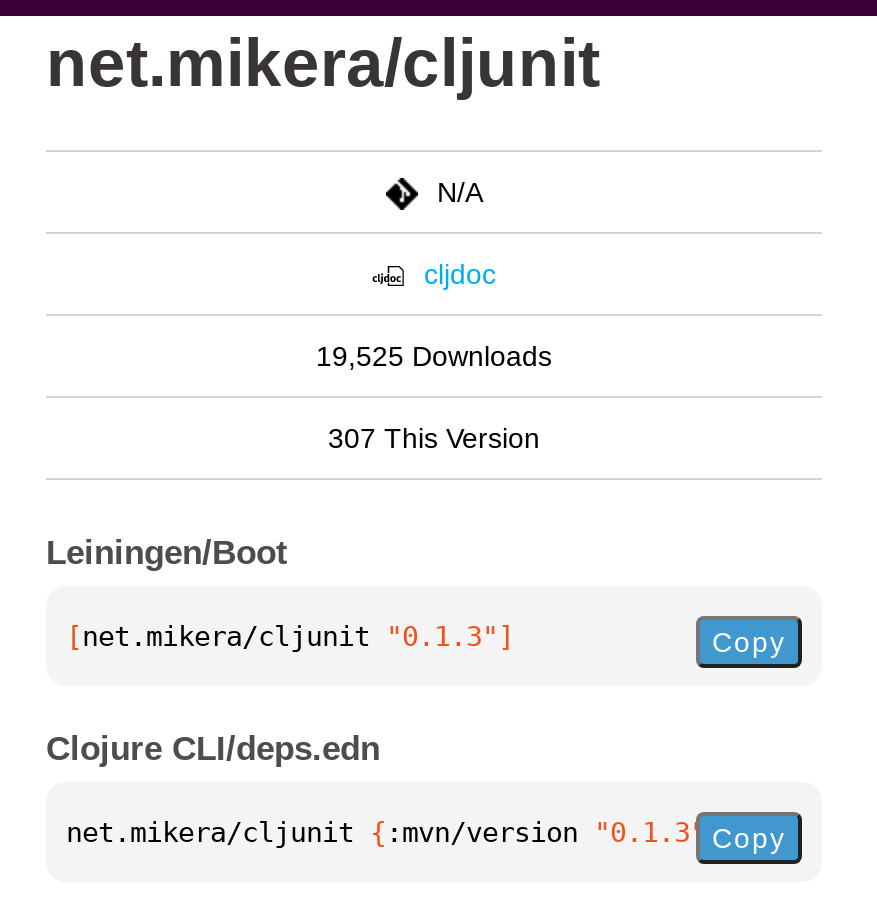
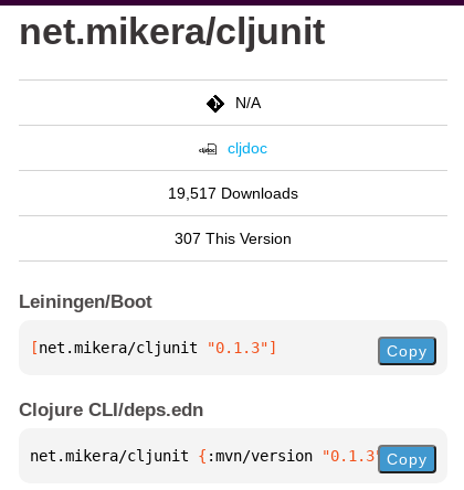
- 19,525 Downloads
+ 19,517 Downloads
